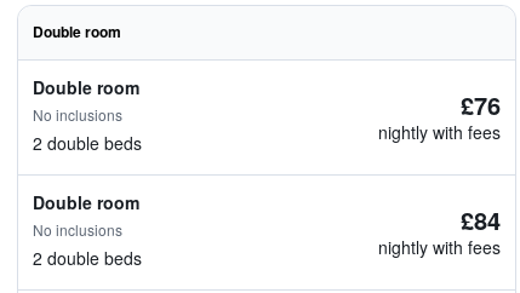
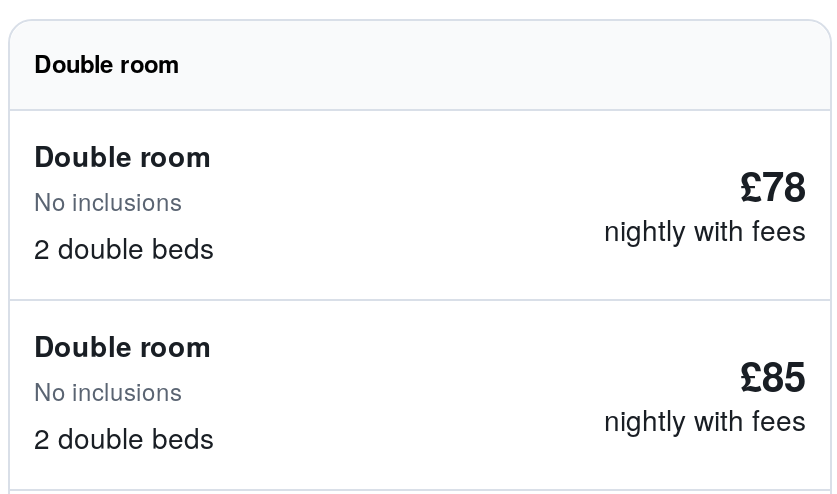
- £76
+ £78

- £84
+ £85
